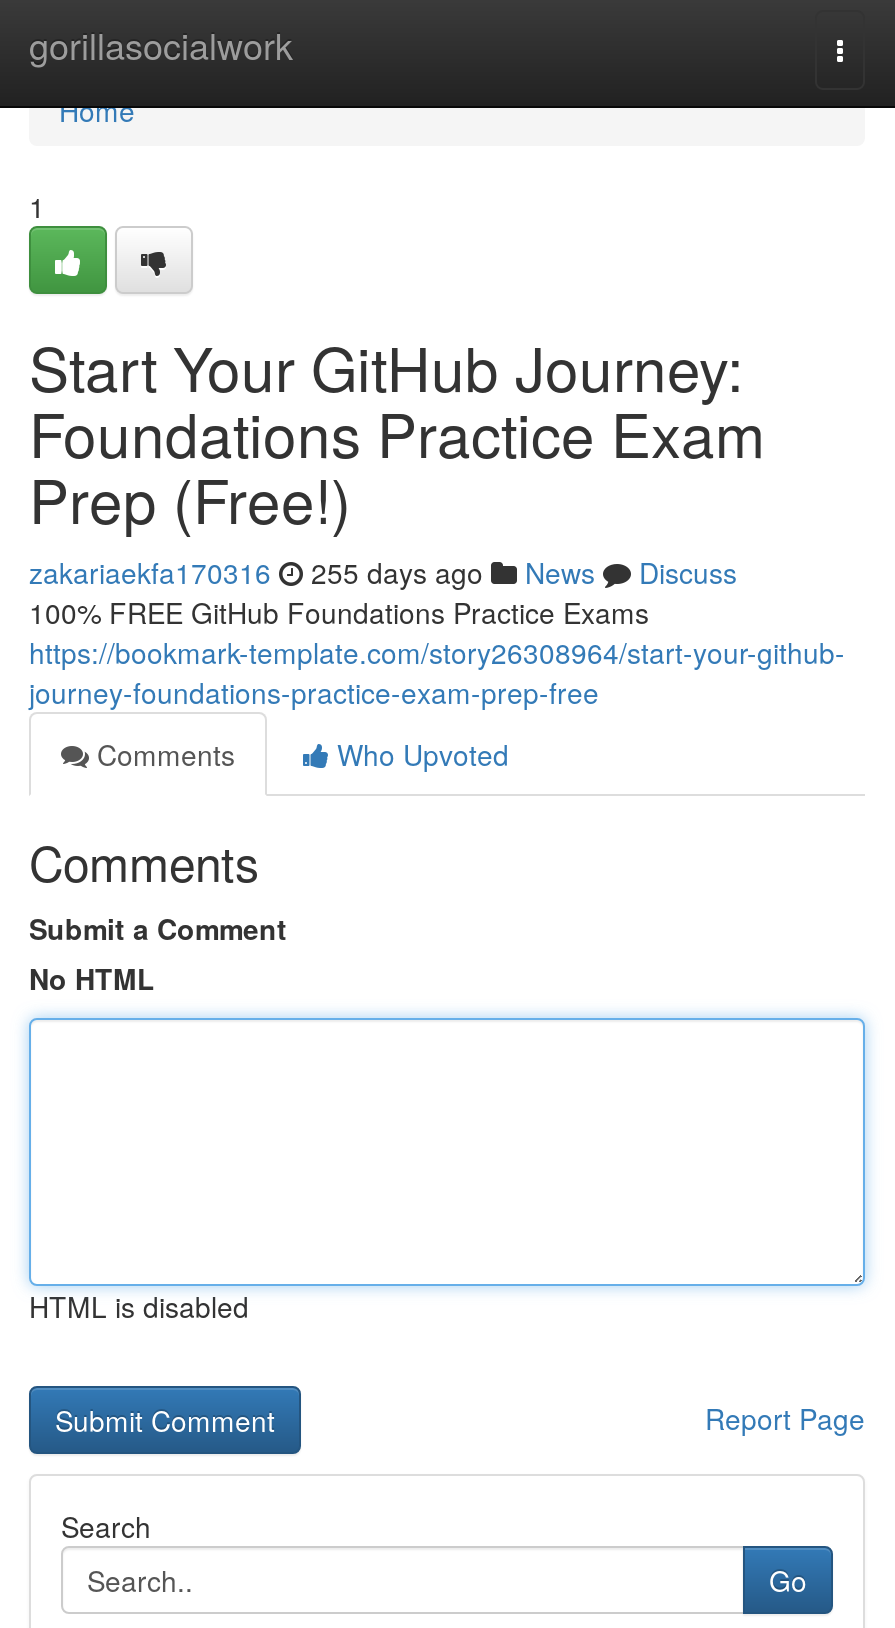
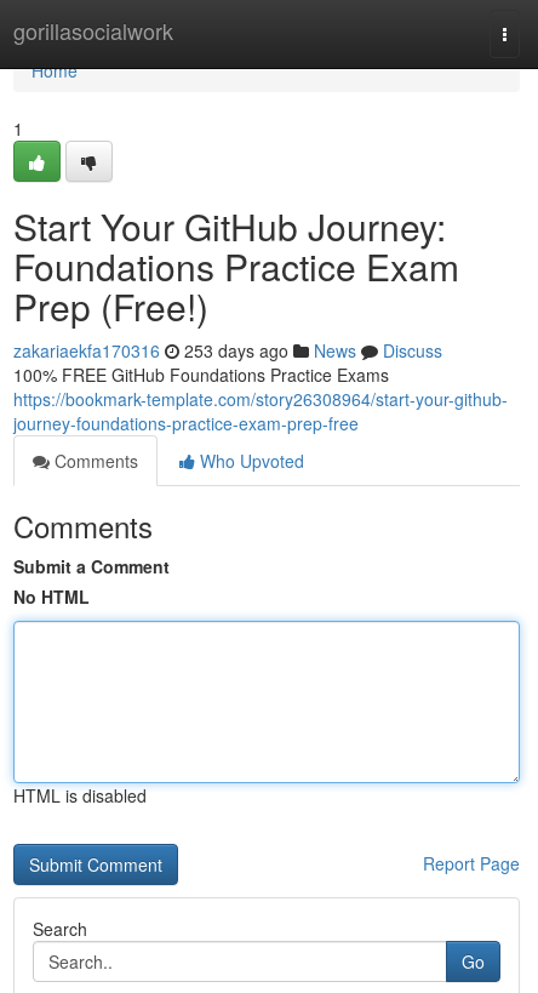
- zakariaekfa170316 255 days ago News Discuss
+ zakariaekfa170316 253 days ago News Discuss
